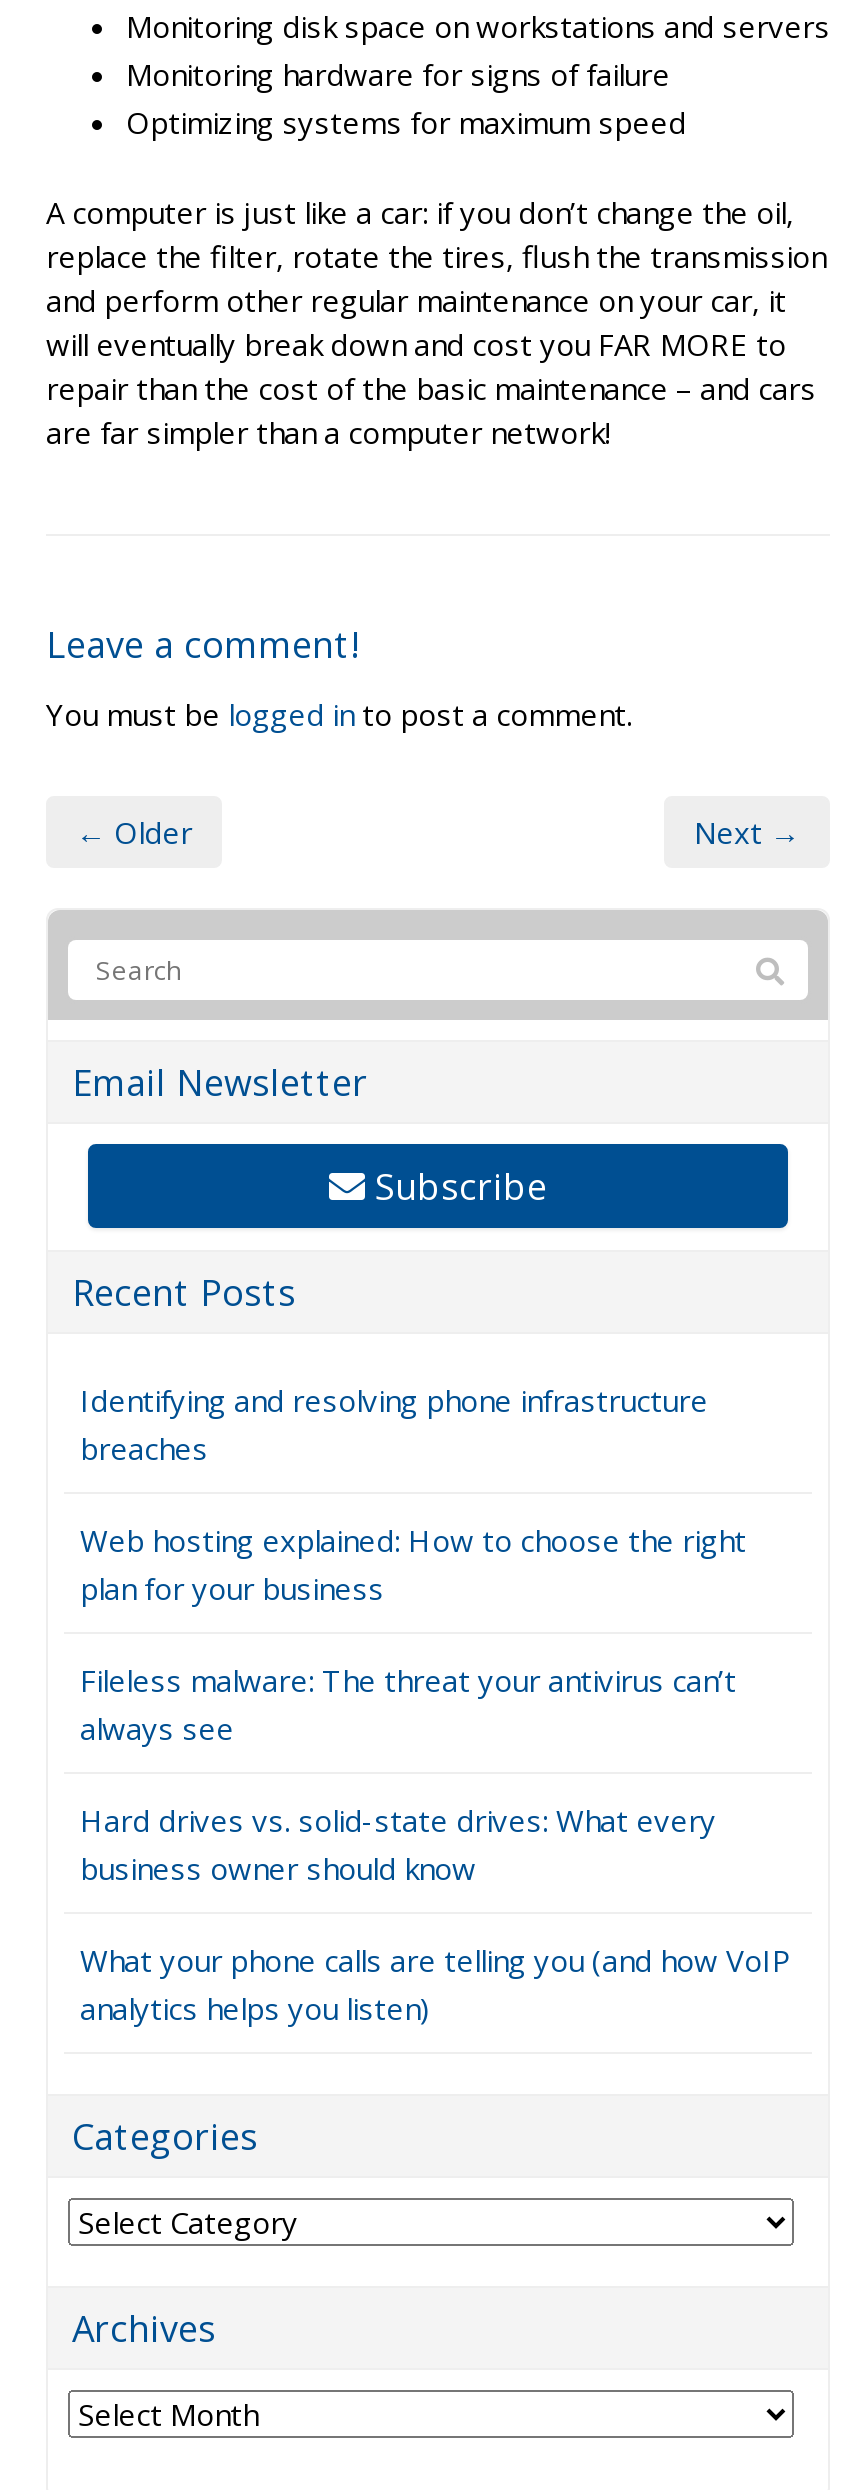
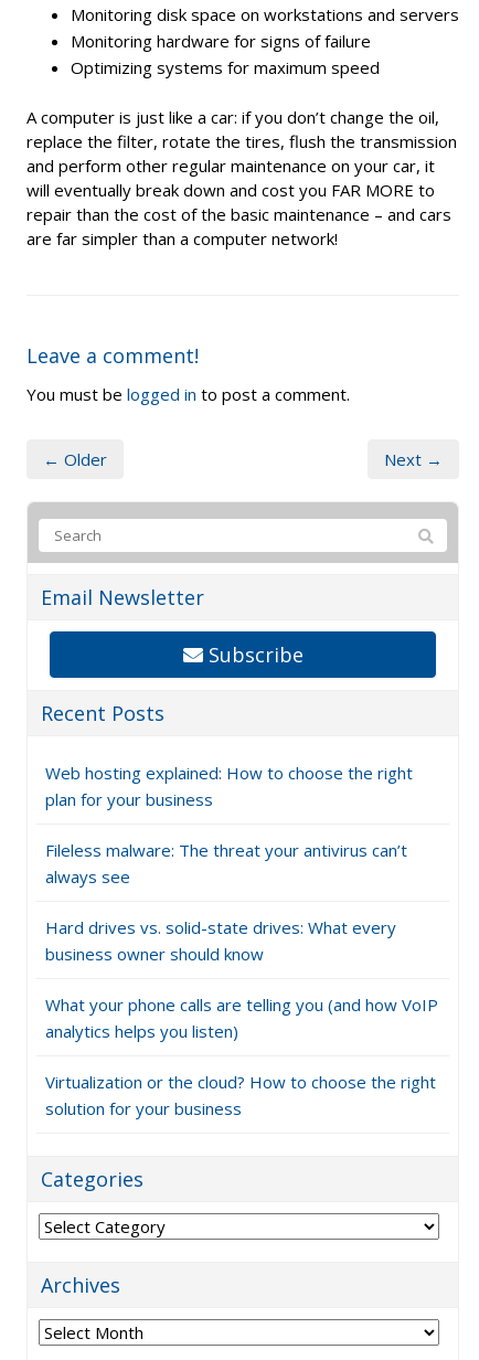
- Identifying and resolving phone infrastructure
- breaches

moved up: Web hosting explained: How to choose the right | plan for your business | Fileless malware: The threat your antivirus can’t | always see | Hard drives vs. solid-state drives: What every | business owner should know | What your phone calls are telling you (and how VoIP | analytics helps you listen)

+ Virtualization or the cloud? How to choose the right
+ solution for your business
